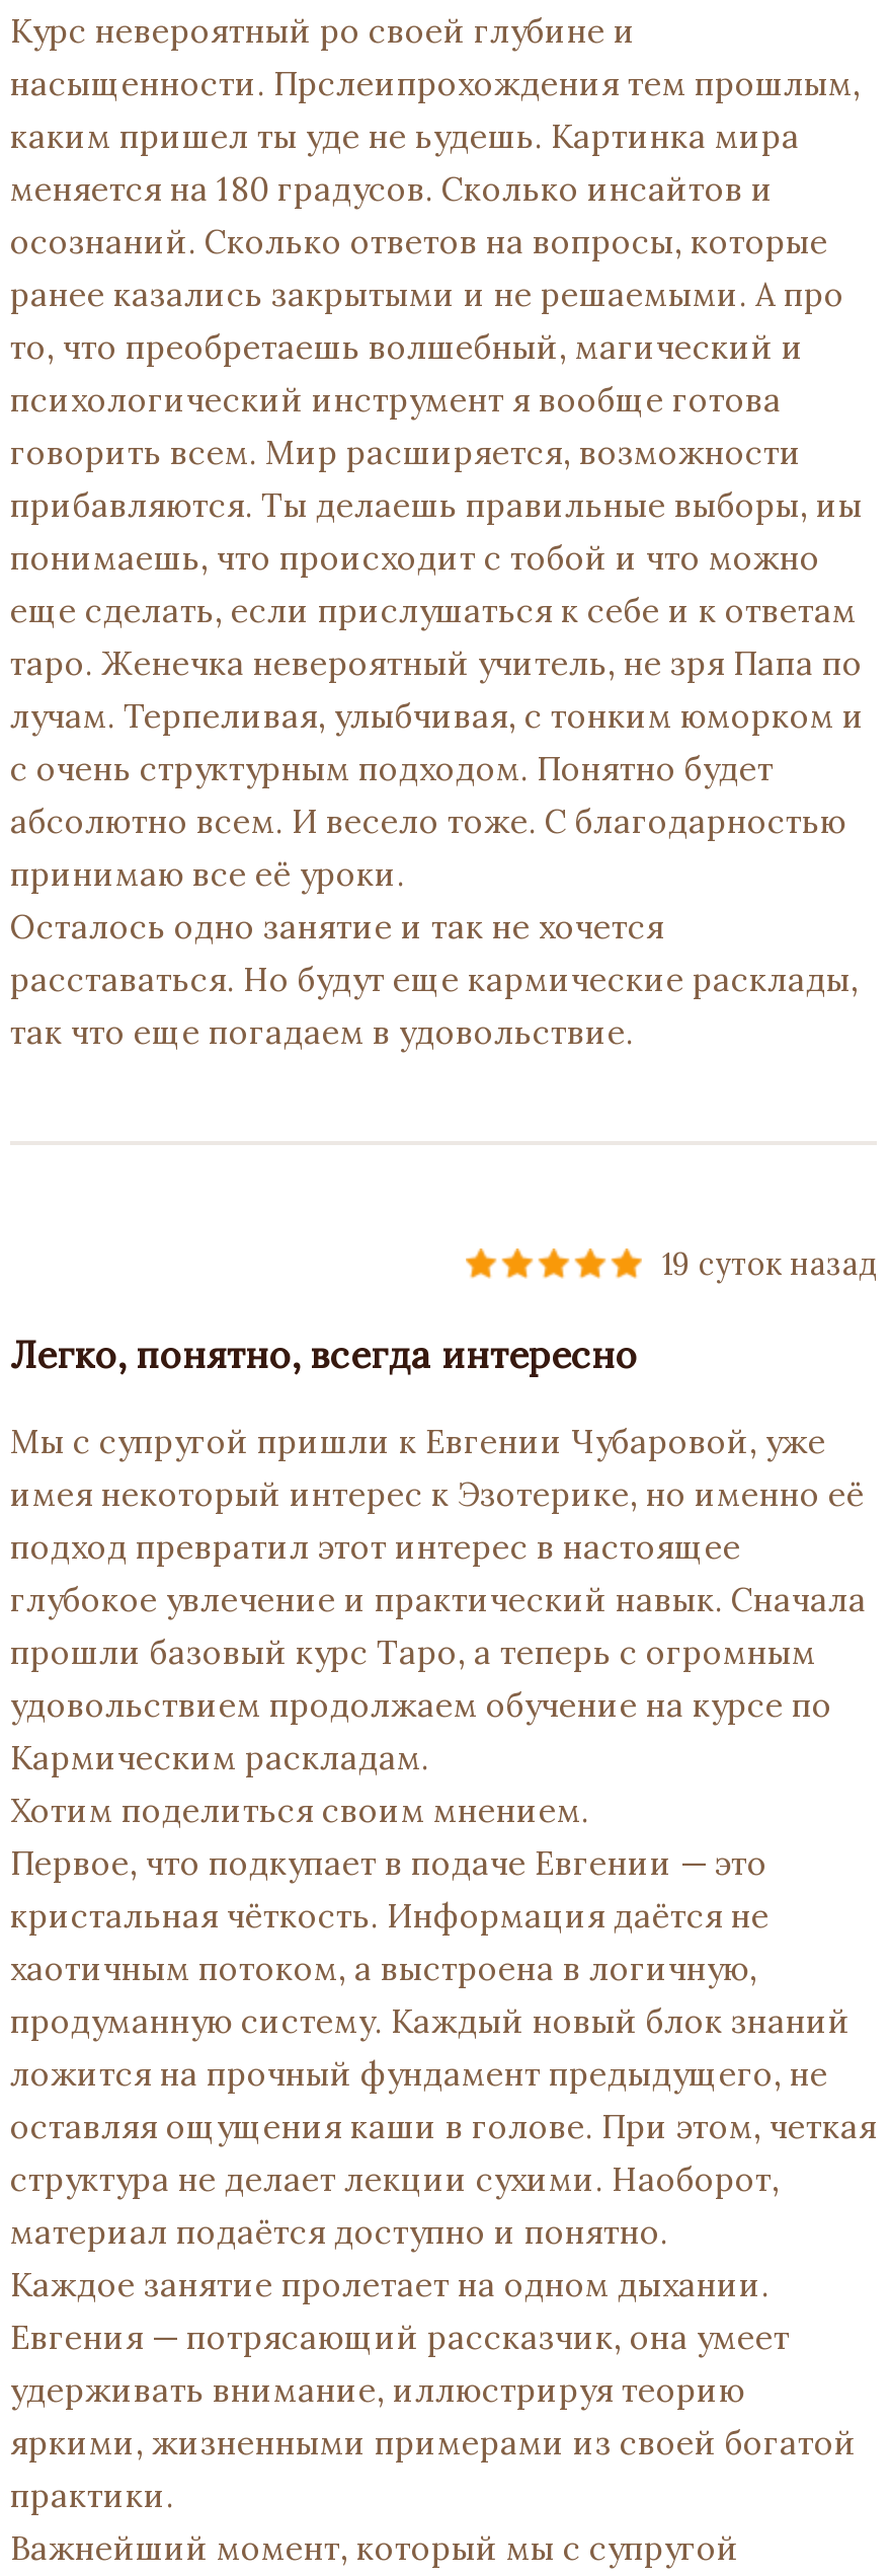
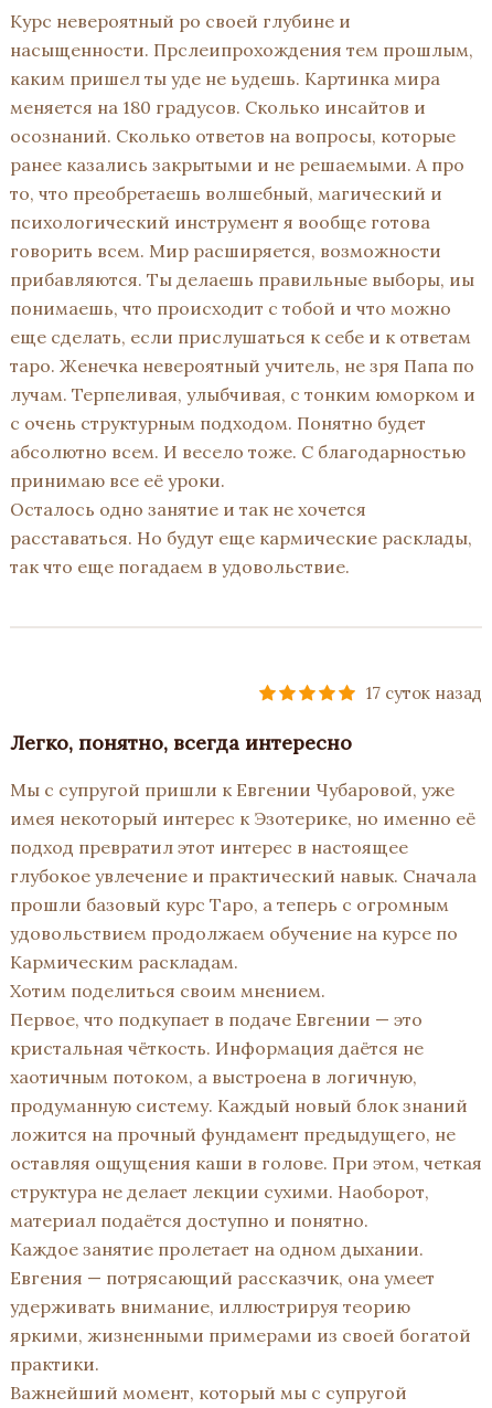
- 19 суток назад
+ 17 суток назад
